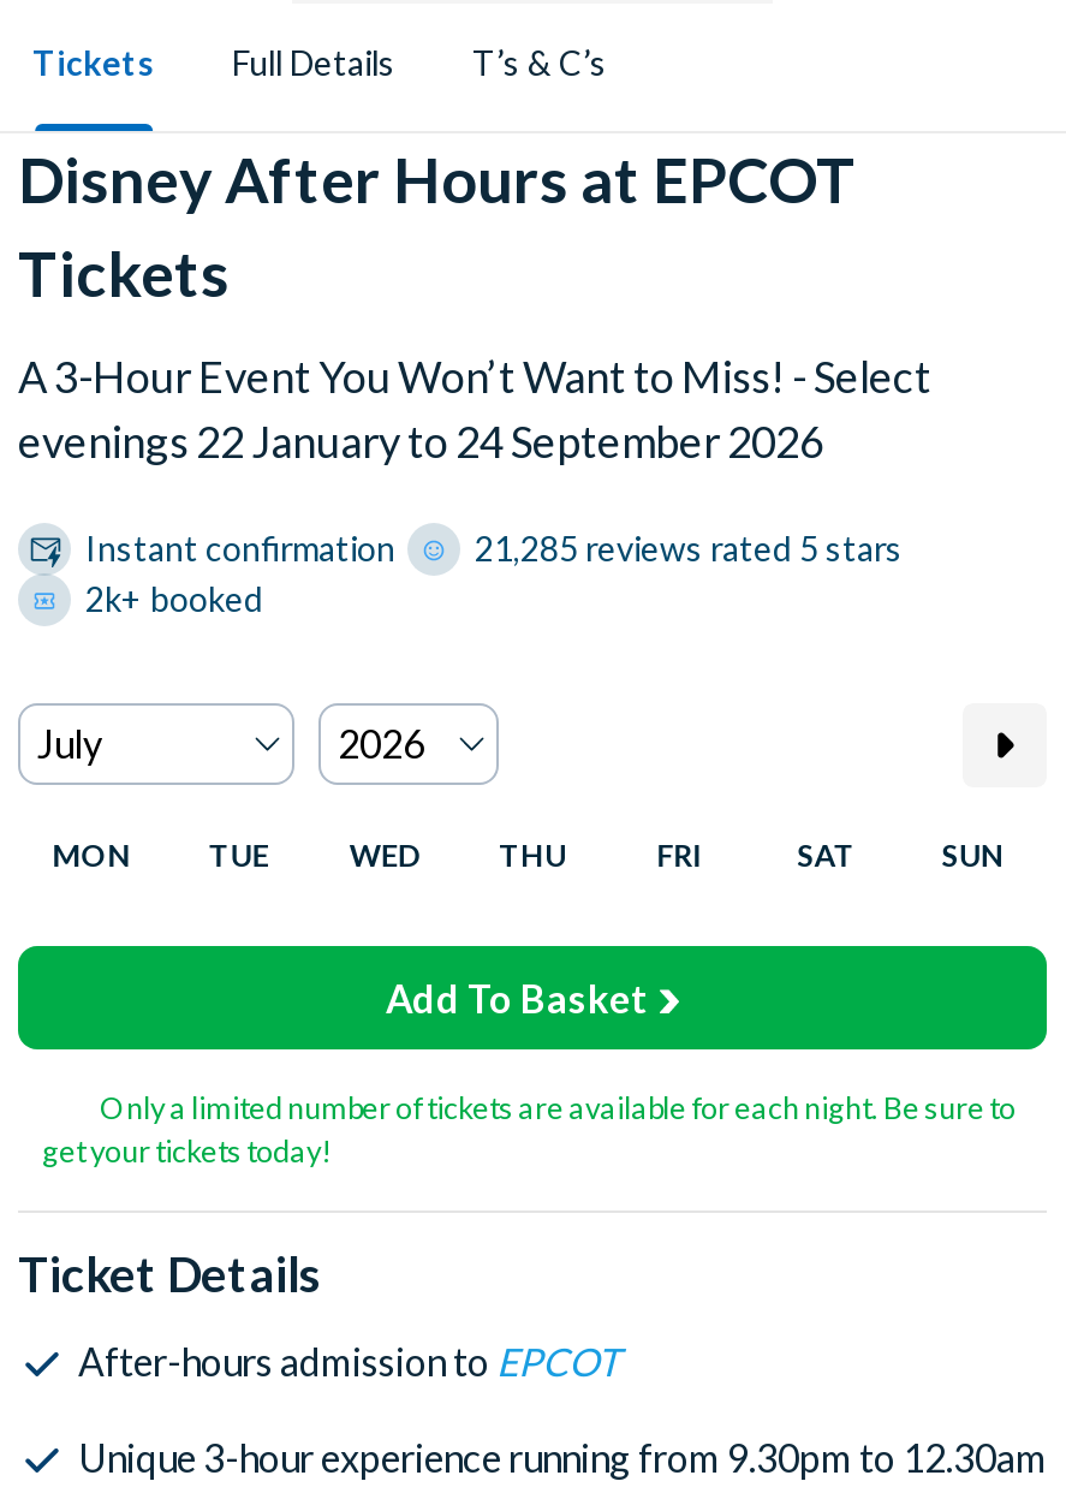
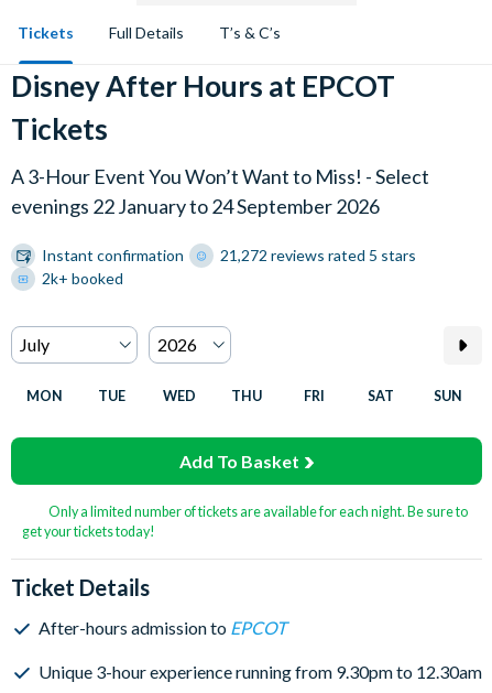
- 21,285 reviews rated 5 stars
+ 21,272 reviews rated 5 stars
